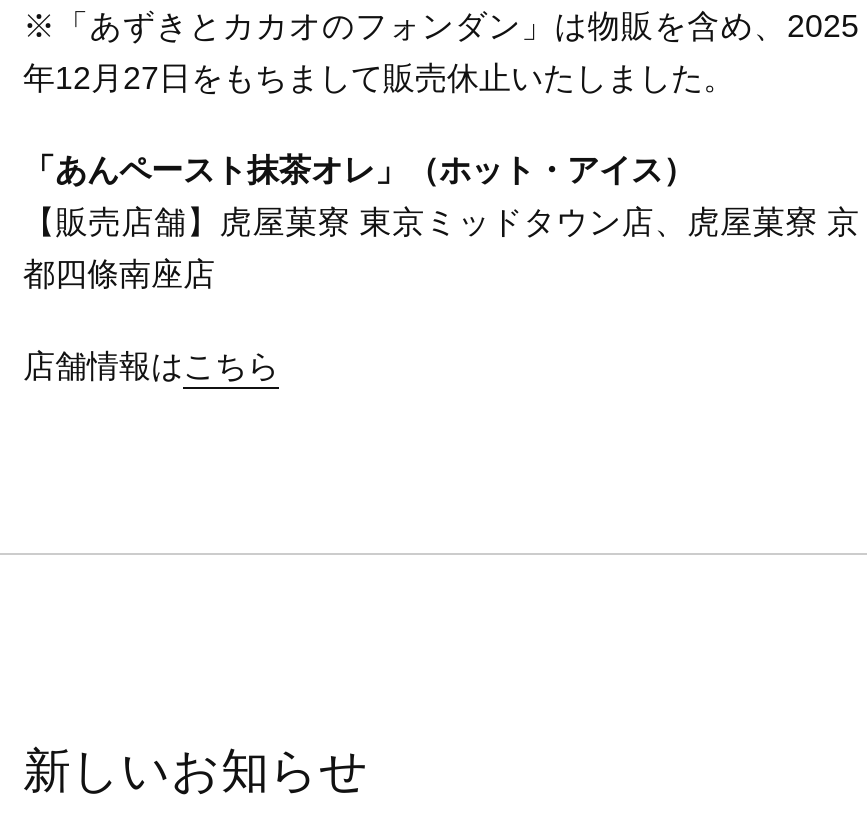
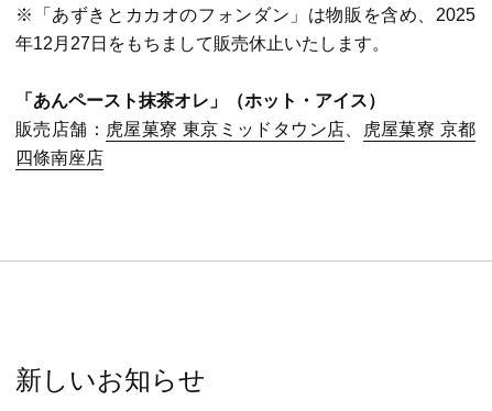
- 年12月27日をもちまして販売休止いたしました。
+ 年12月27日をもちまして販売休止いたします。

- 【販売店舗】虎屋菓寮 東京ミッドタウン店、虎屋菓寮 京
- 都四條南座店
- 店舗情報はこちら
+ 販売店舗：虎屋菓寮 東京ミッドタウン店、虎屋菓寮 京都
+ 四條南座店
